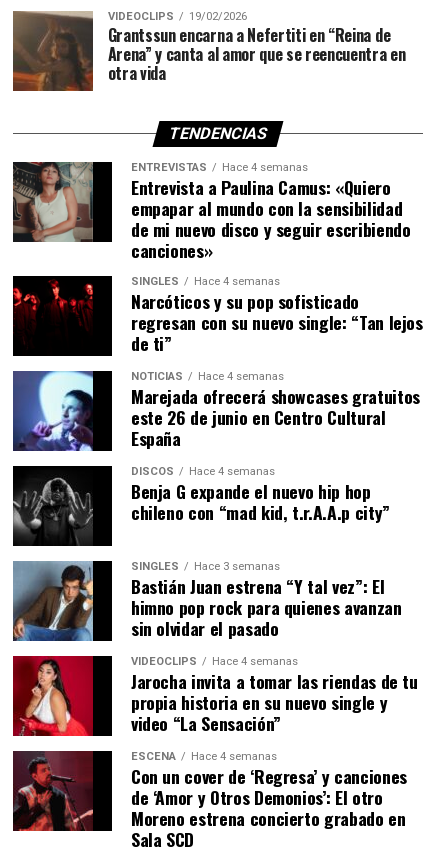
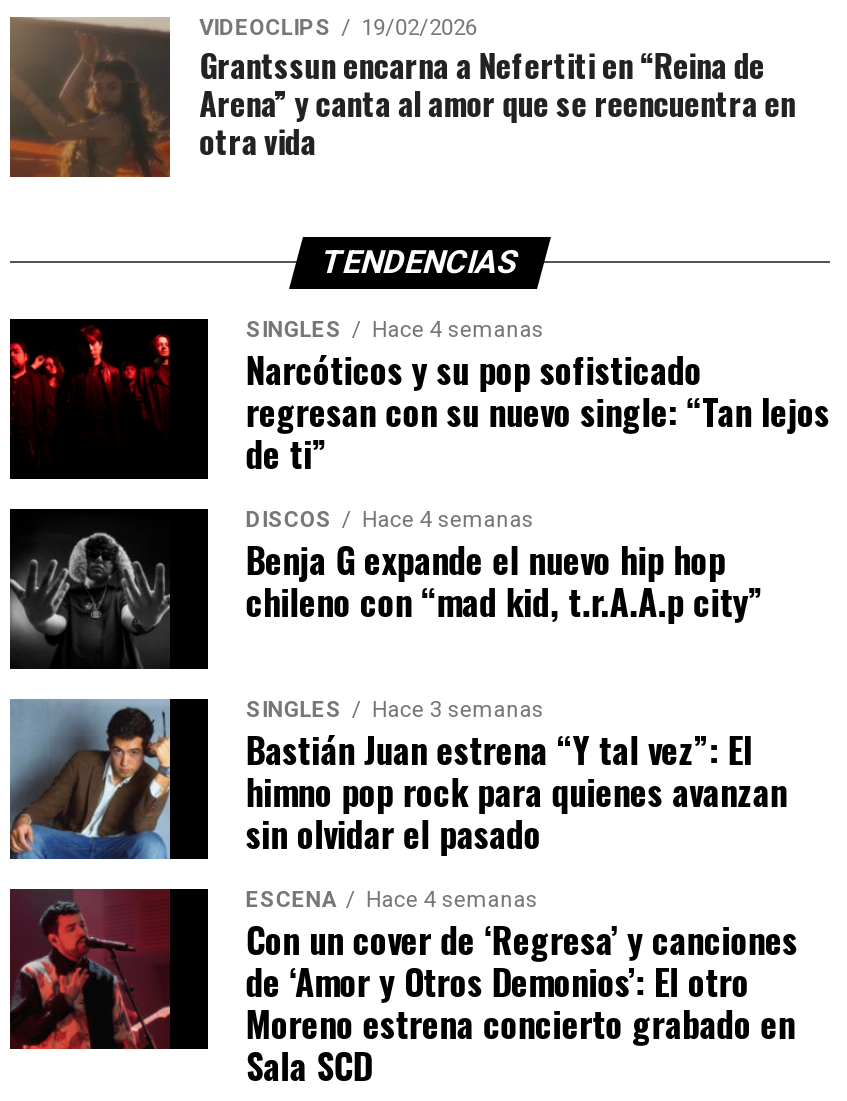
- [image]
- ENTREVISTAS
- Hace 4 semanas
- Entrevista a Paulina Camus: «Quiero
- empapar al mundo con la sensibilidad
- de mi nuevo disco y seguir escribiendo
- canciones»

- [image]
- NOTICIAS
- Hace 4 semanas
- Marejada ofrecerá showcases gratuitos
- este 26 de junio en Centro Cultural
- España

- [image]
- VIDEOCLIPS
- Hace 4 semanas
- Jarocha invita a tomar las riendas de tu
- propia historia en su nuevo single y
- video “La Sensación”
